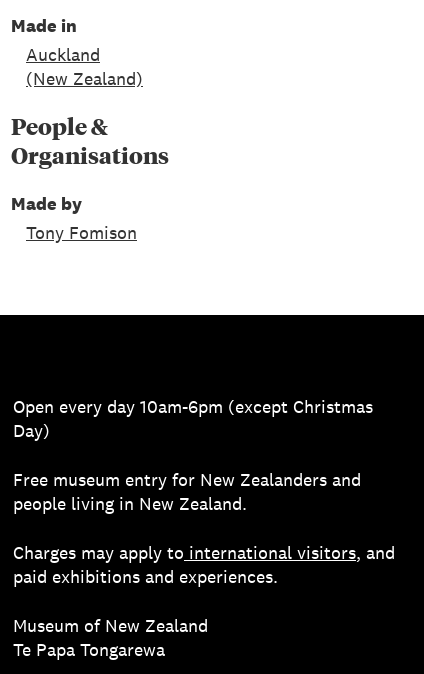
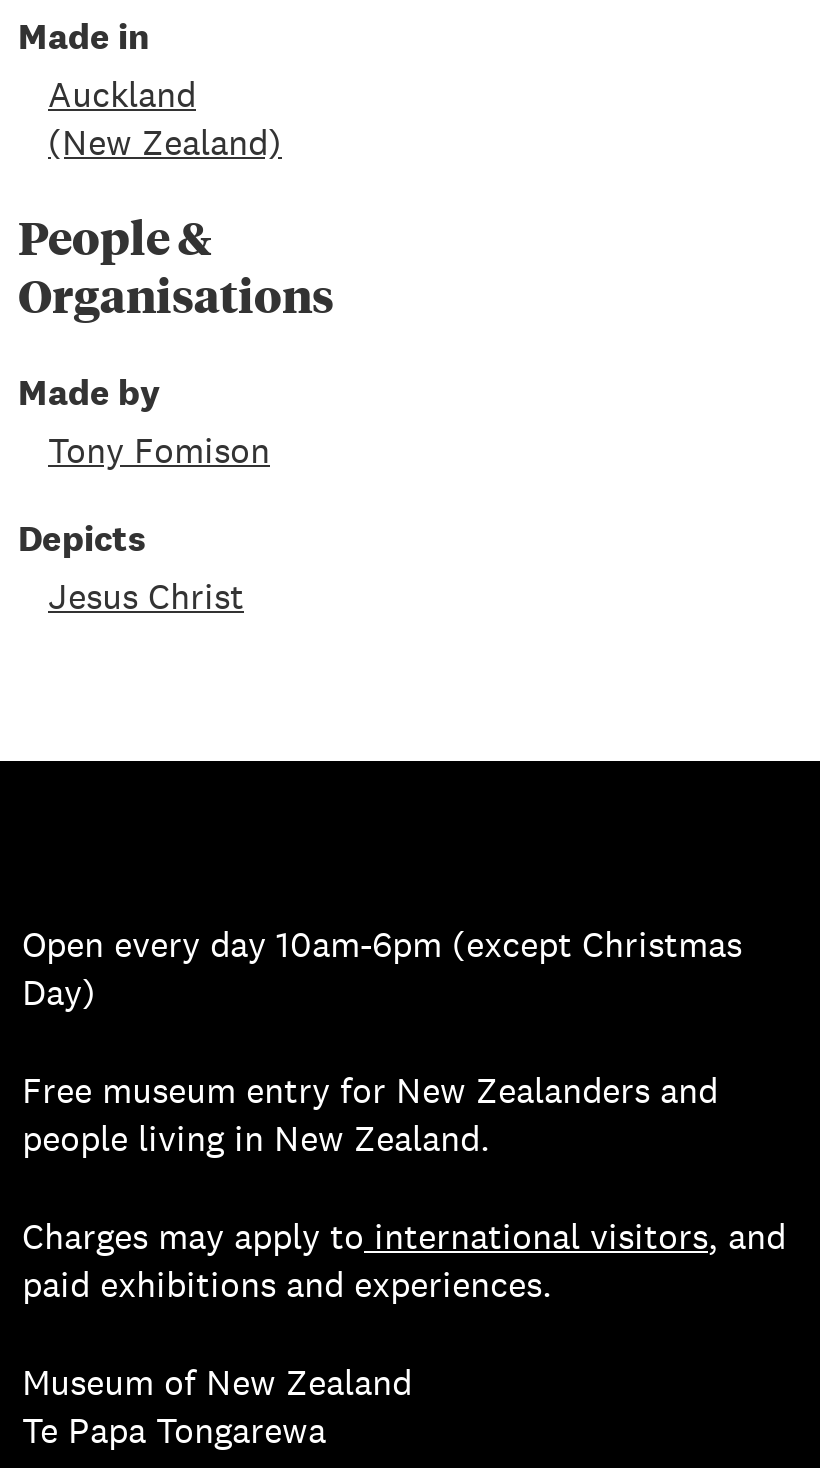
+ Depicts
+ Jesus Christ
